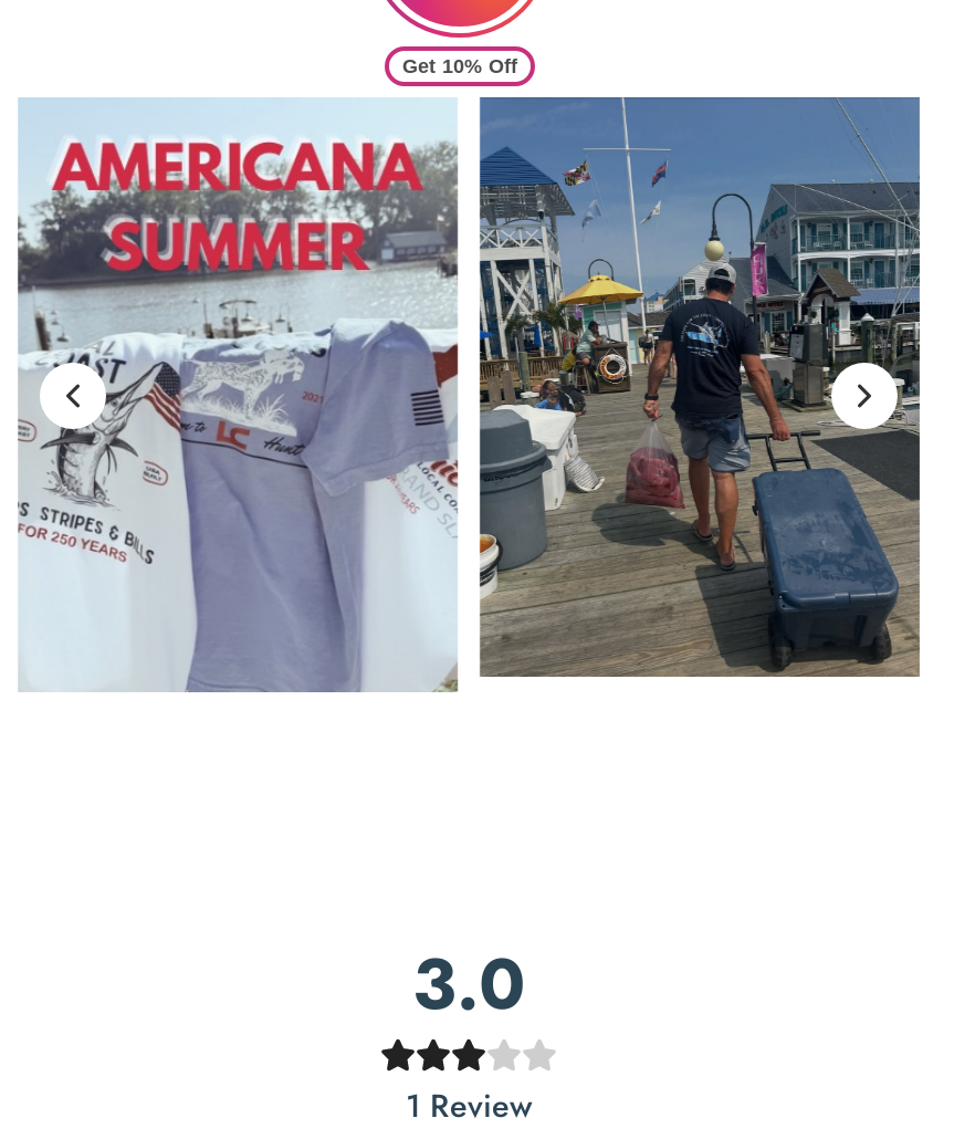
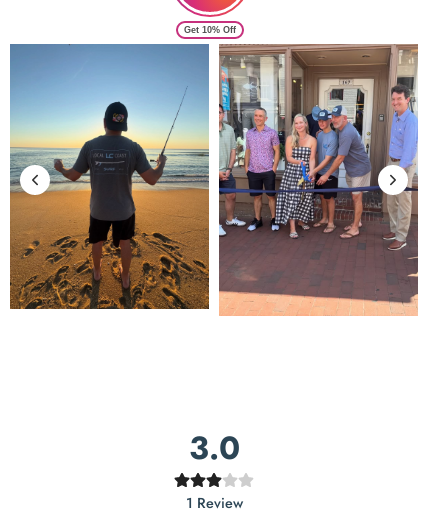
- [image]
+ [image]

- [image]
+ [image]
